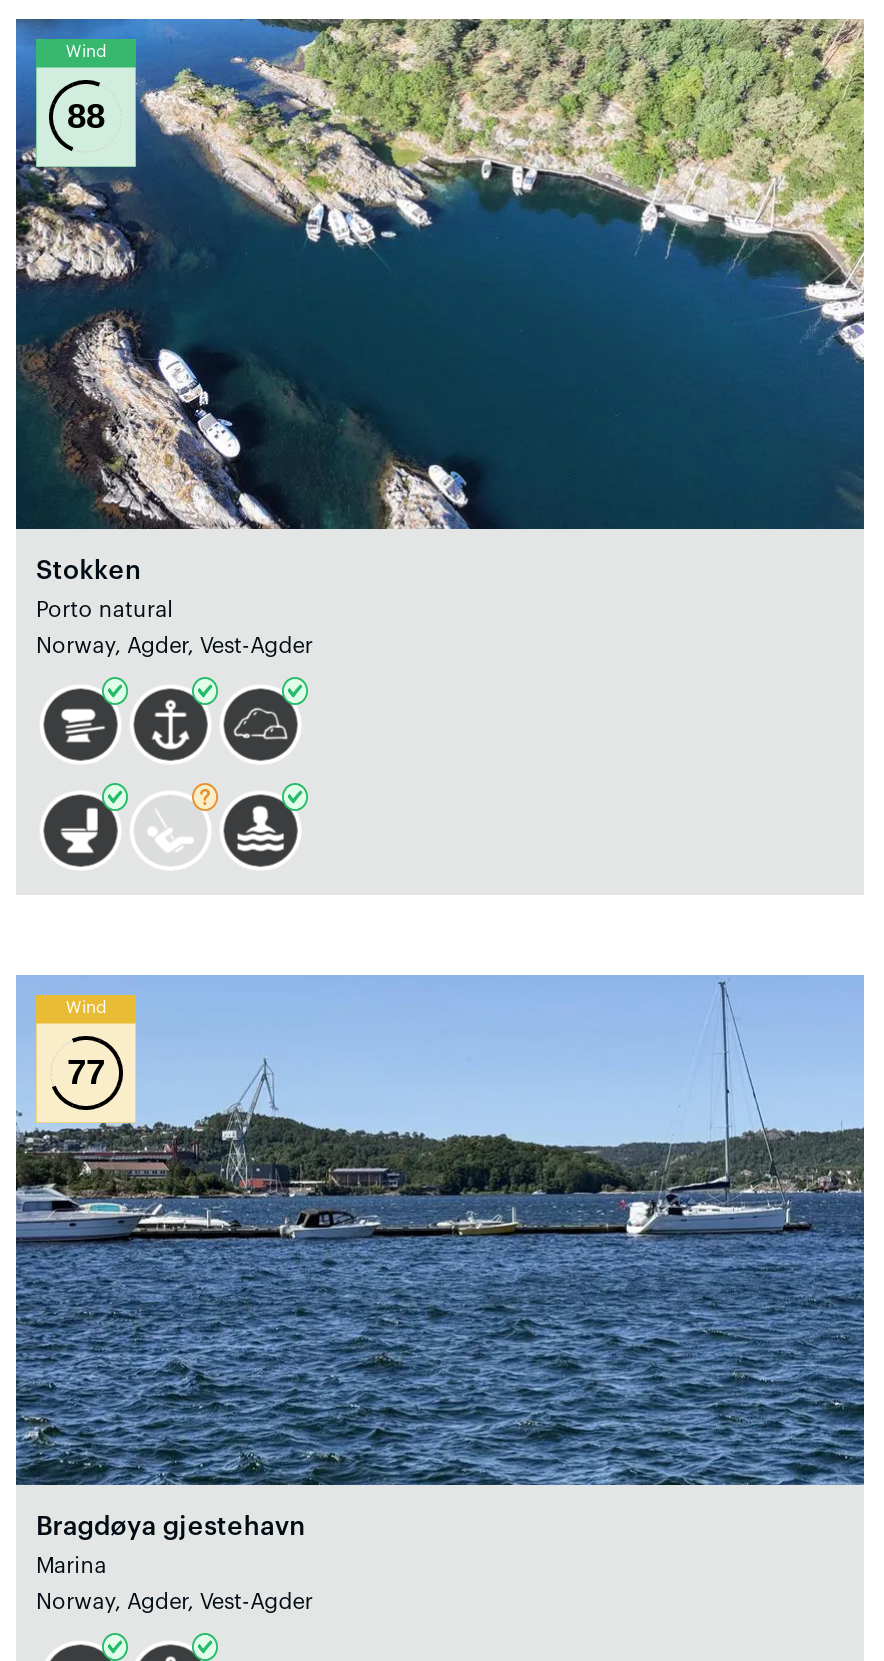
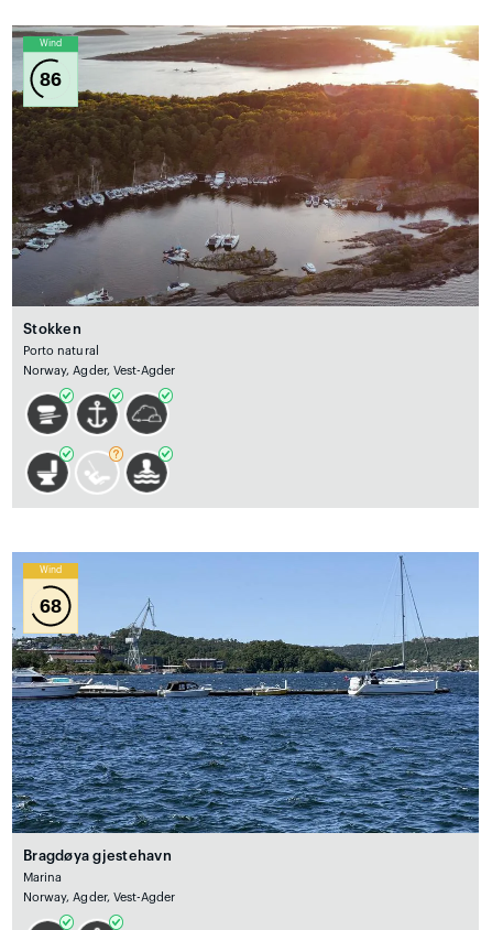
- [image]
- 88
+ [image]
+ 86

- 77
+ 68
